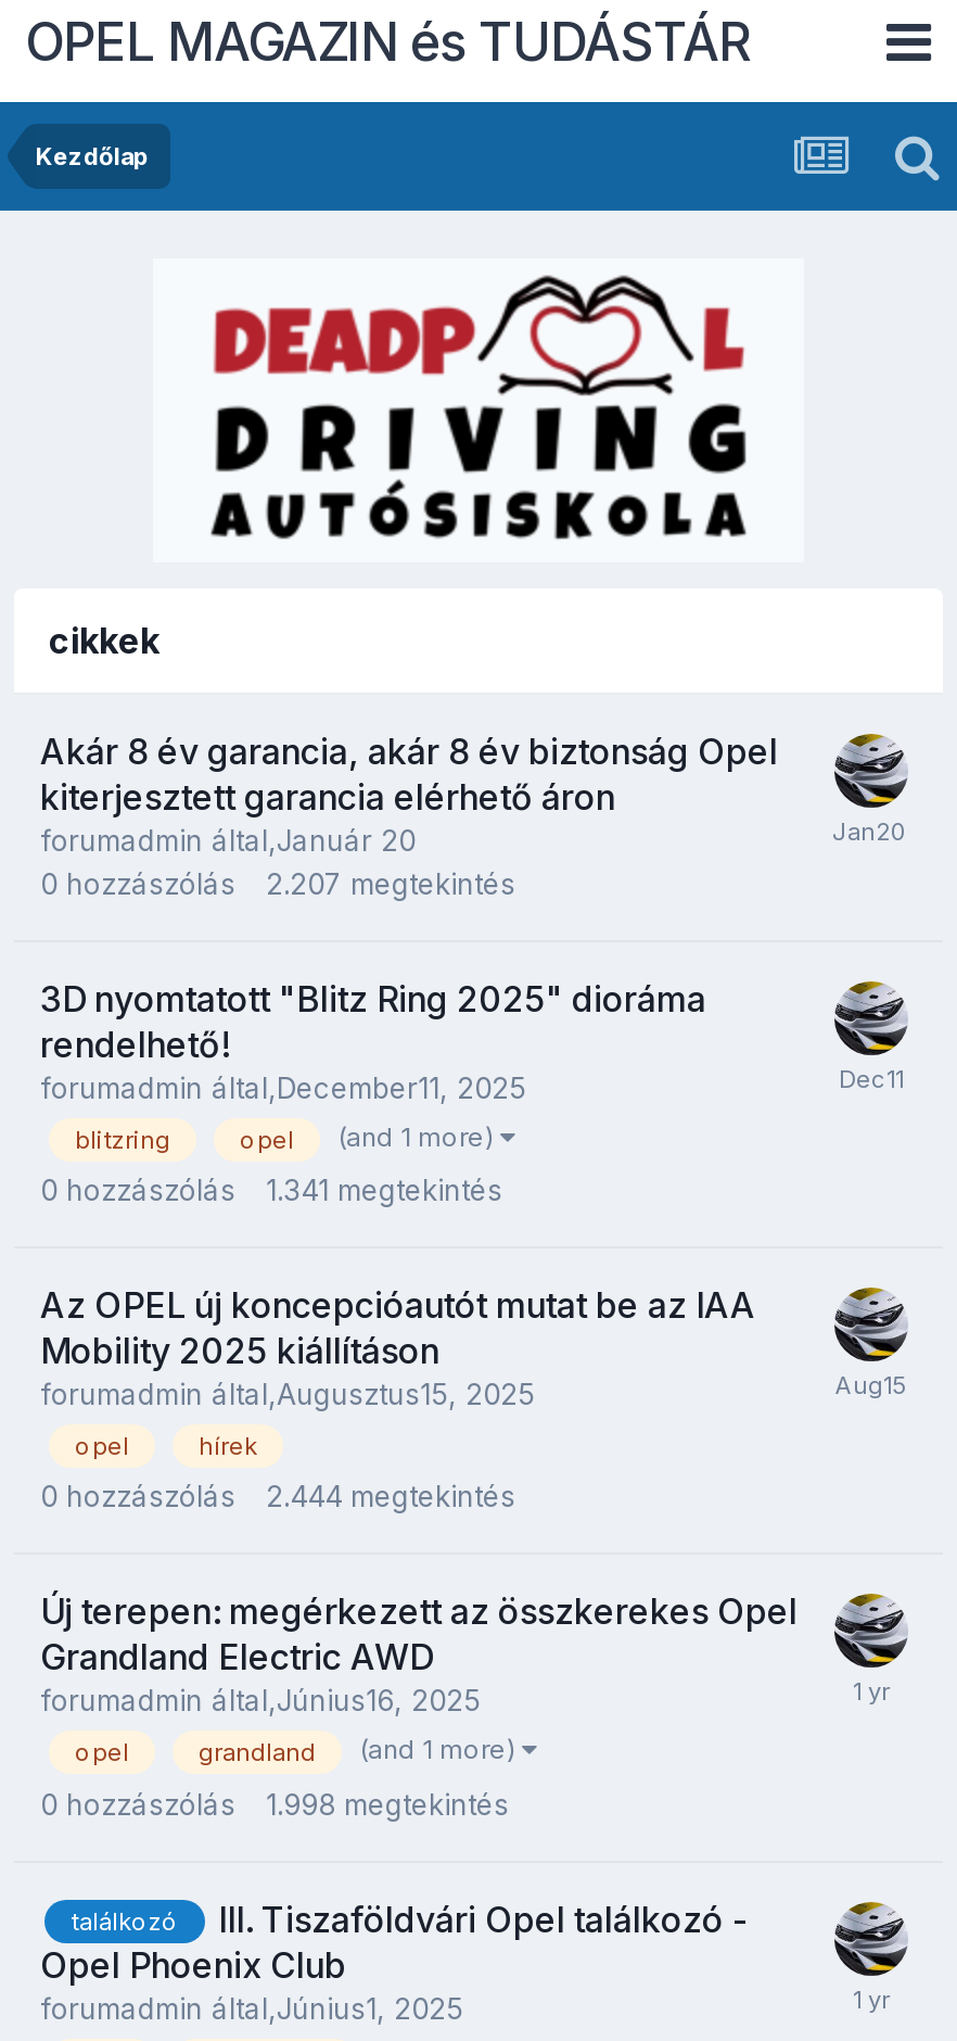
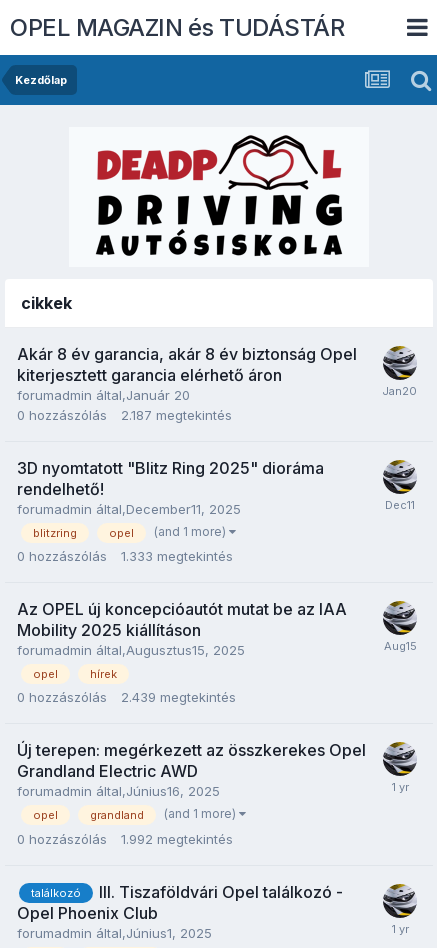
- 0 hozzászólás 2.207 megtekintés
+ 0 hozzászólás 2.187 megtekintés

- 0 hozzászólás 1.341 megtekintés
+ 0 hozzászólás 1.333 megtekintés

- 0 hozzászólás 2.444 megtekintés
+ 0 hozzászólás 2.439 megtekintés

- 0 hozzászólás 1.998 megtekintés
+ 0 hozzászólás 1.992 megtekintés
